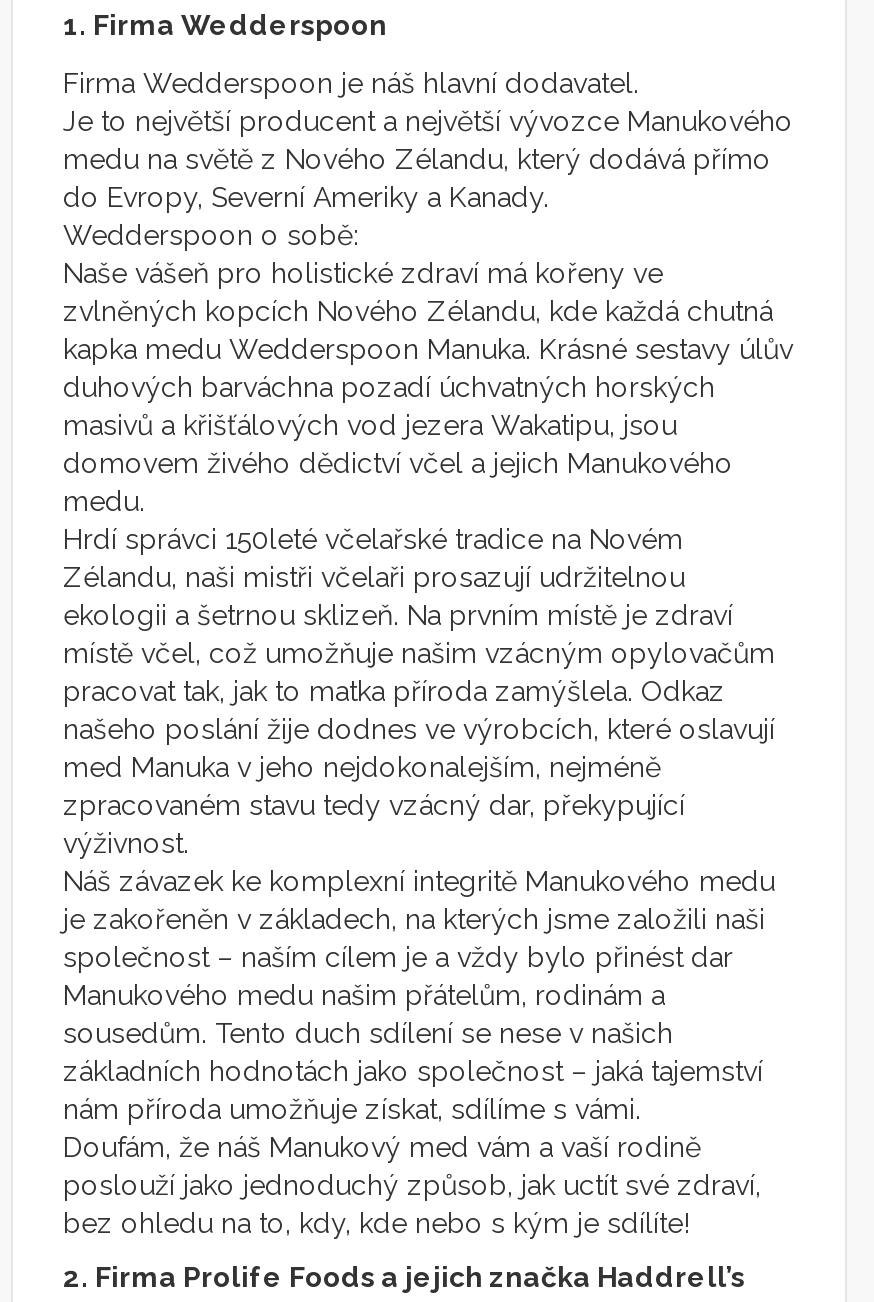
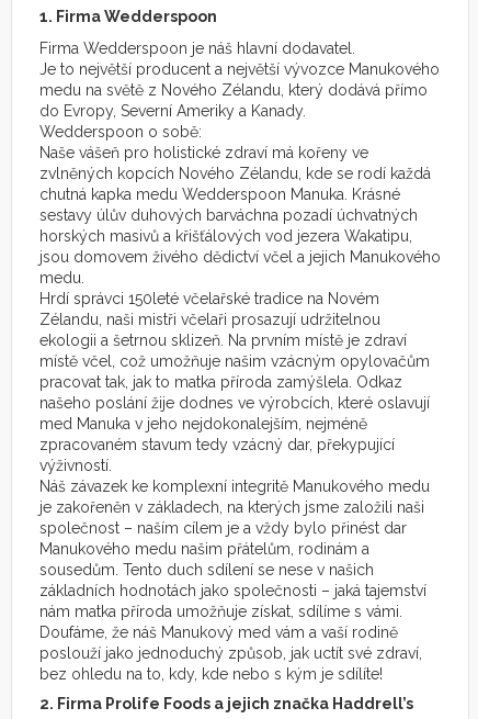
- zvlněných kopcích Nového Zélandu, kde každá chutná
- kapka medu Wedderspoon Manuka. Krásné sestavy úlův
- duhových barváchna pozadí úchvatných horských
- masivů a křišťálových vod jezera Wakatipu, jsou
- domovem živého dědictví včel a jejich Manukového
+ zvlněných kopcích Nového Zélandu, kde se rodí každá
+ chutná kapka medu Wedderspoon Manuka. Krásné
+ sestavy úlův duhových barváchna pozadí úchvatných
+ horských masivů a křišťálových vod jezera Wakatipu,
+ jsou domovem živého dědictví včel a jejich Manukového

- zpracovaném stavu tedy vzácný dar, překypující
- výživnost.
+ zpracovaném stavum tedy vzácný dar, překypující
+ výživností.

- základních hodnotách jako společnost – jaká tajemství
- nám příroda umožňuje získat, sdílíme s vámi.
- Doufám, že náš Manukový med vám a vaší rodině
+ základních hodnotách jako společnosti – jaká tajemství
+ nám matka příroda umožňuje získat, sdílíme s vámi.
+ Doufáme, že náš Manukový med vám a vaší rodině
